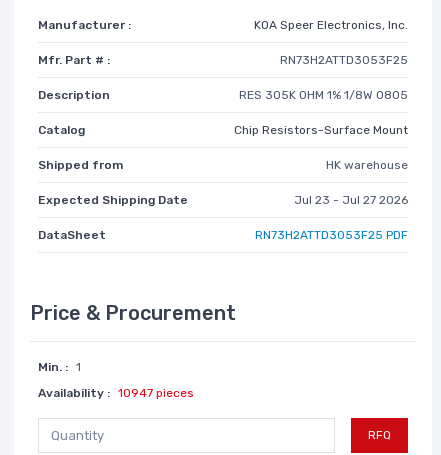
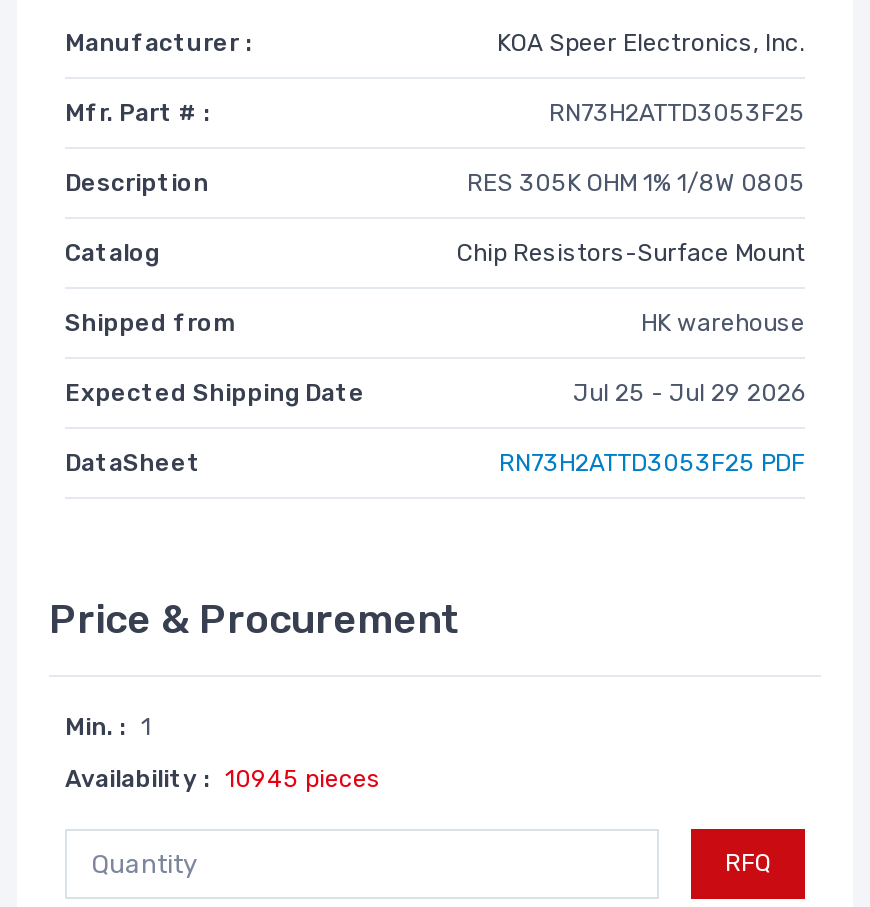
- Jul 23 - Jul 27 2026
+ Jul 25 - Jul 29 2026

- Availability : 10947 pieces
+ Availability : 10945 pieces
